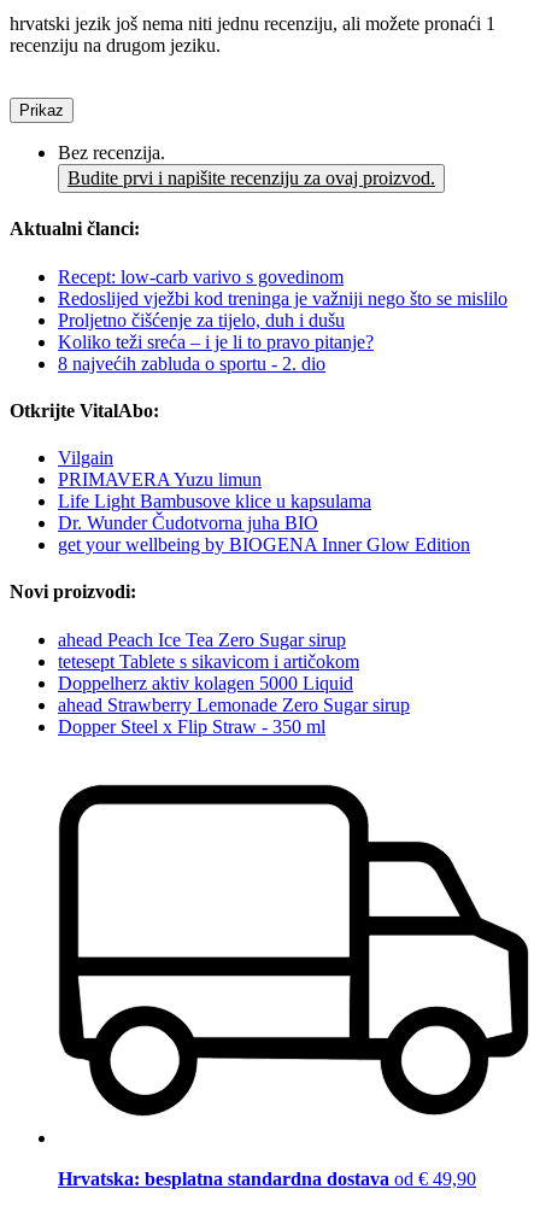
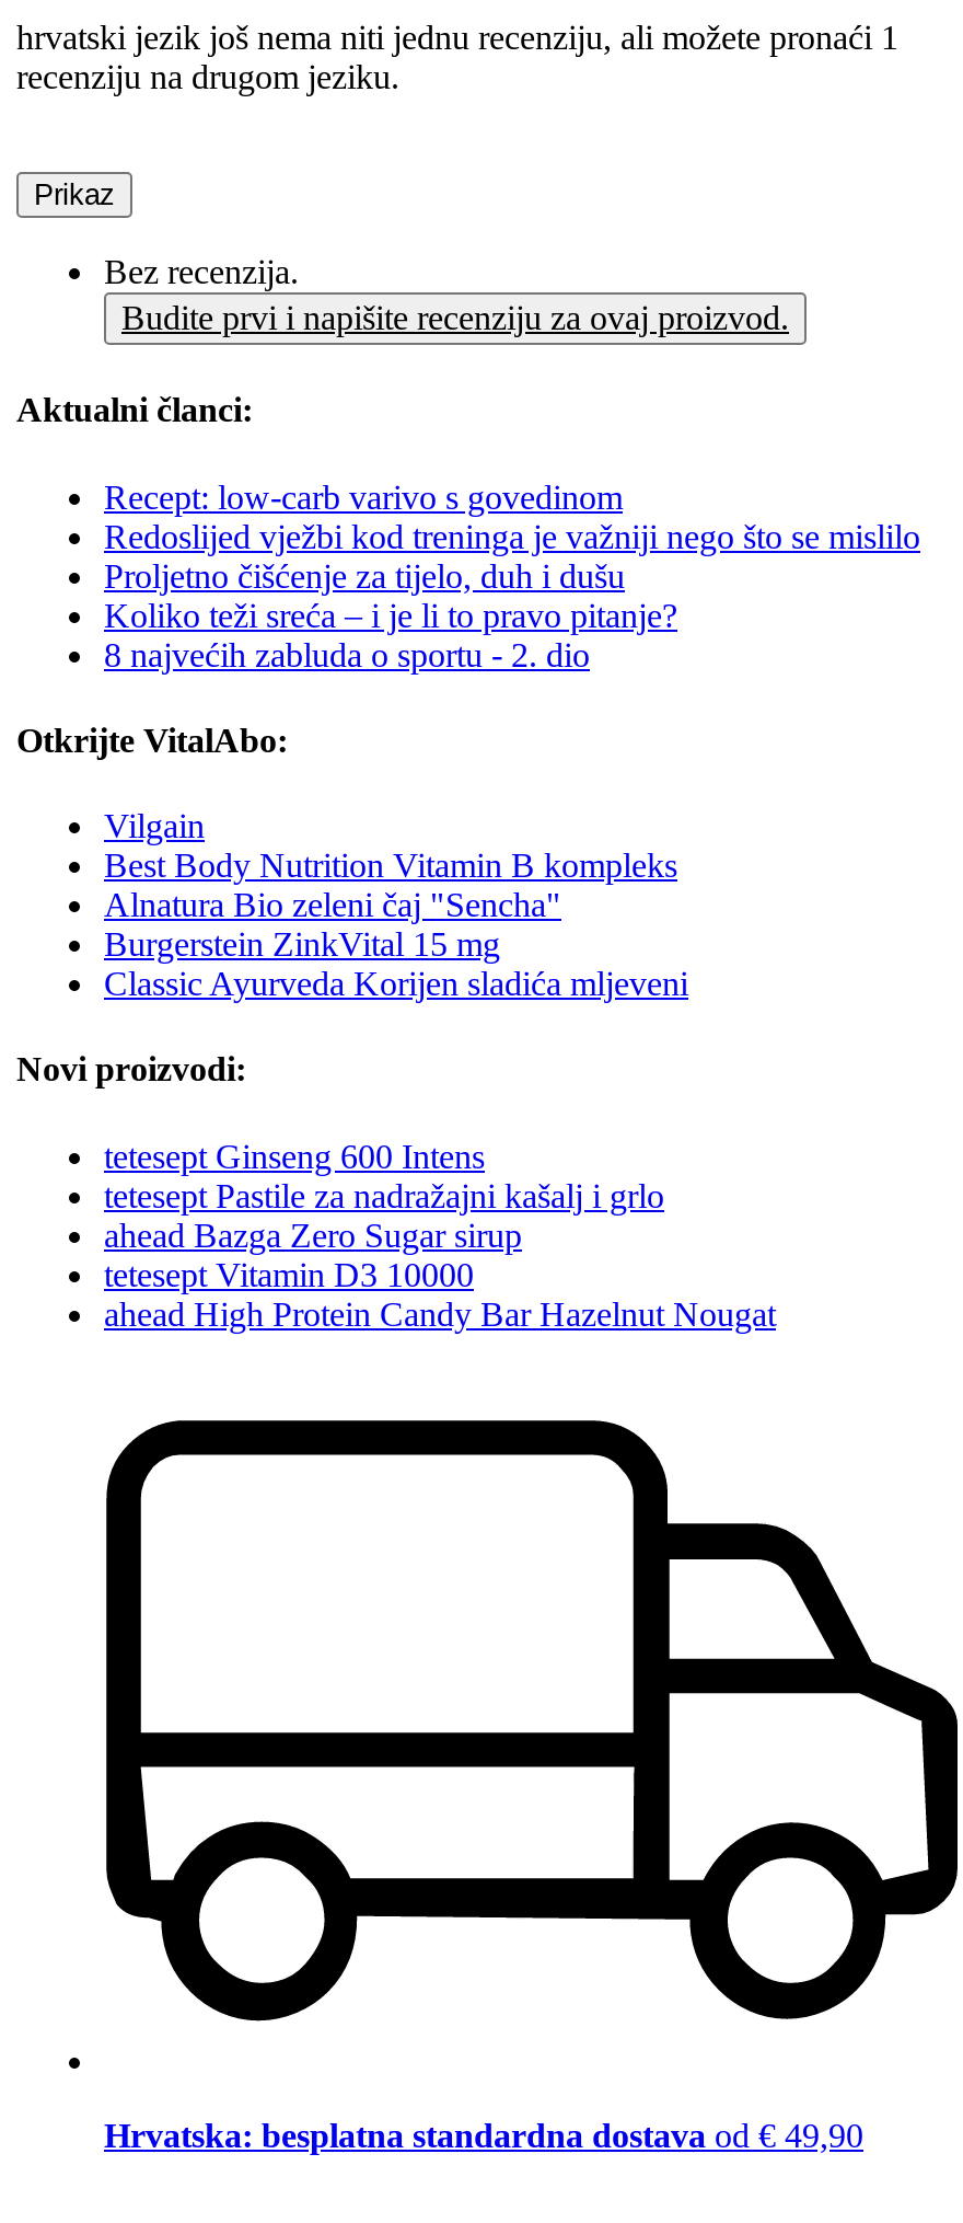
- PRIMAVERA Yuzu limun
- Life Light Bambusove klice u kapsulama
- Dr. Wunder Čudotvorna juha BIO
- get your wellbeing by BIOGENA Inner Glow Edition
+ Best Body Nutrition Vitamin B kompleks
+ Alnatura Bio zeleni čaj "Sencha"
+ Burgerstein ZinkVital 15 mg
+ Classic Ayurveda Korijen sladića mljeveni

- ahead Peach Ice Tea Zero Sugar sirup
- tetesept Tablete s sikavicom i artičokom
- Doppelherz aktiv kolagen 5000 Liquid
- ahead Strawberry Lemonade Zero Sugar sirup
- Dopper Steel x Flip Straw - 350 ml
+ tetesept Ginseng 600 Intens
+ tetesept Pastile za nadražajni kašalj i grlo
+ ahead Bazga Zero Sugar sirup
+ tetesept Vitamin D3 10000
+ ahead High Protein Candy Bar Hazelnut Nougat
